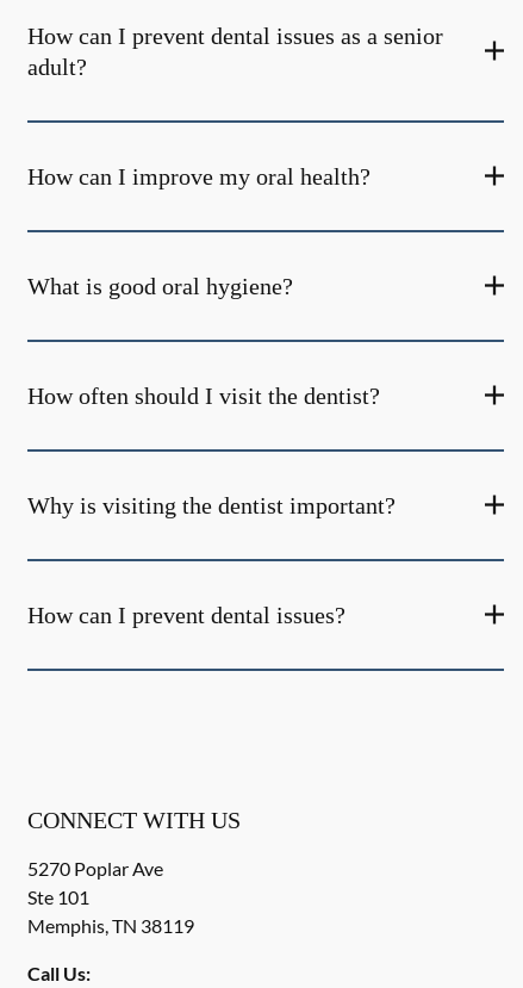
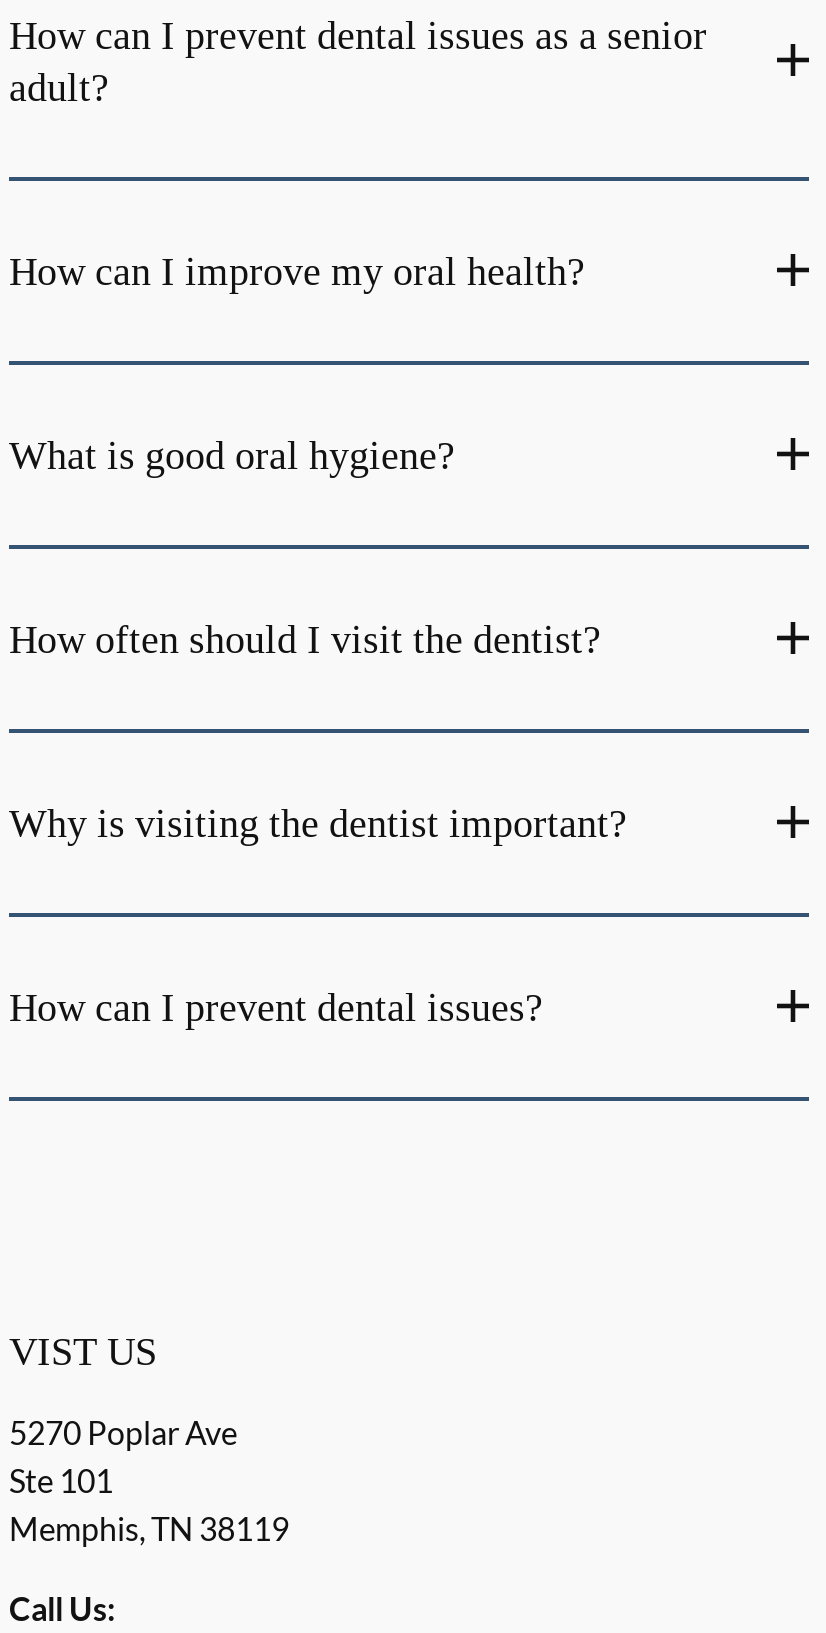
- CONNECT WITH US
+ VIST US
